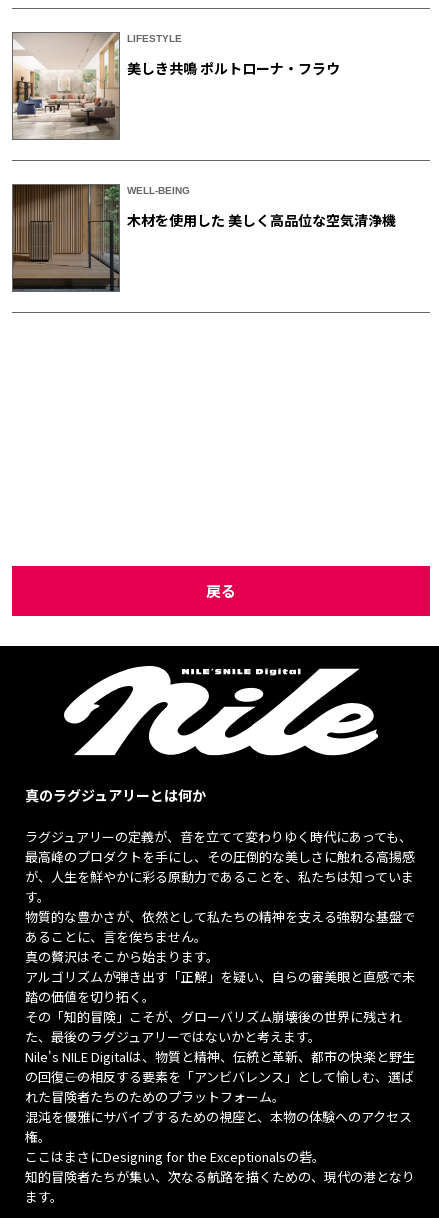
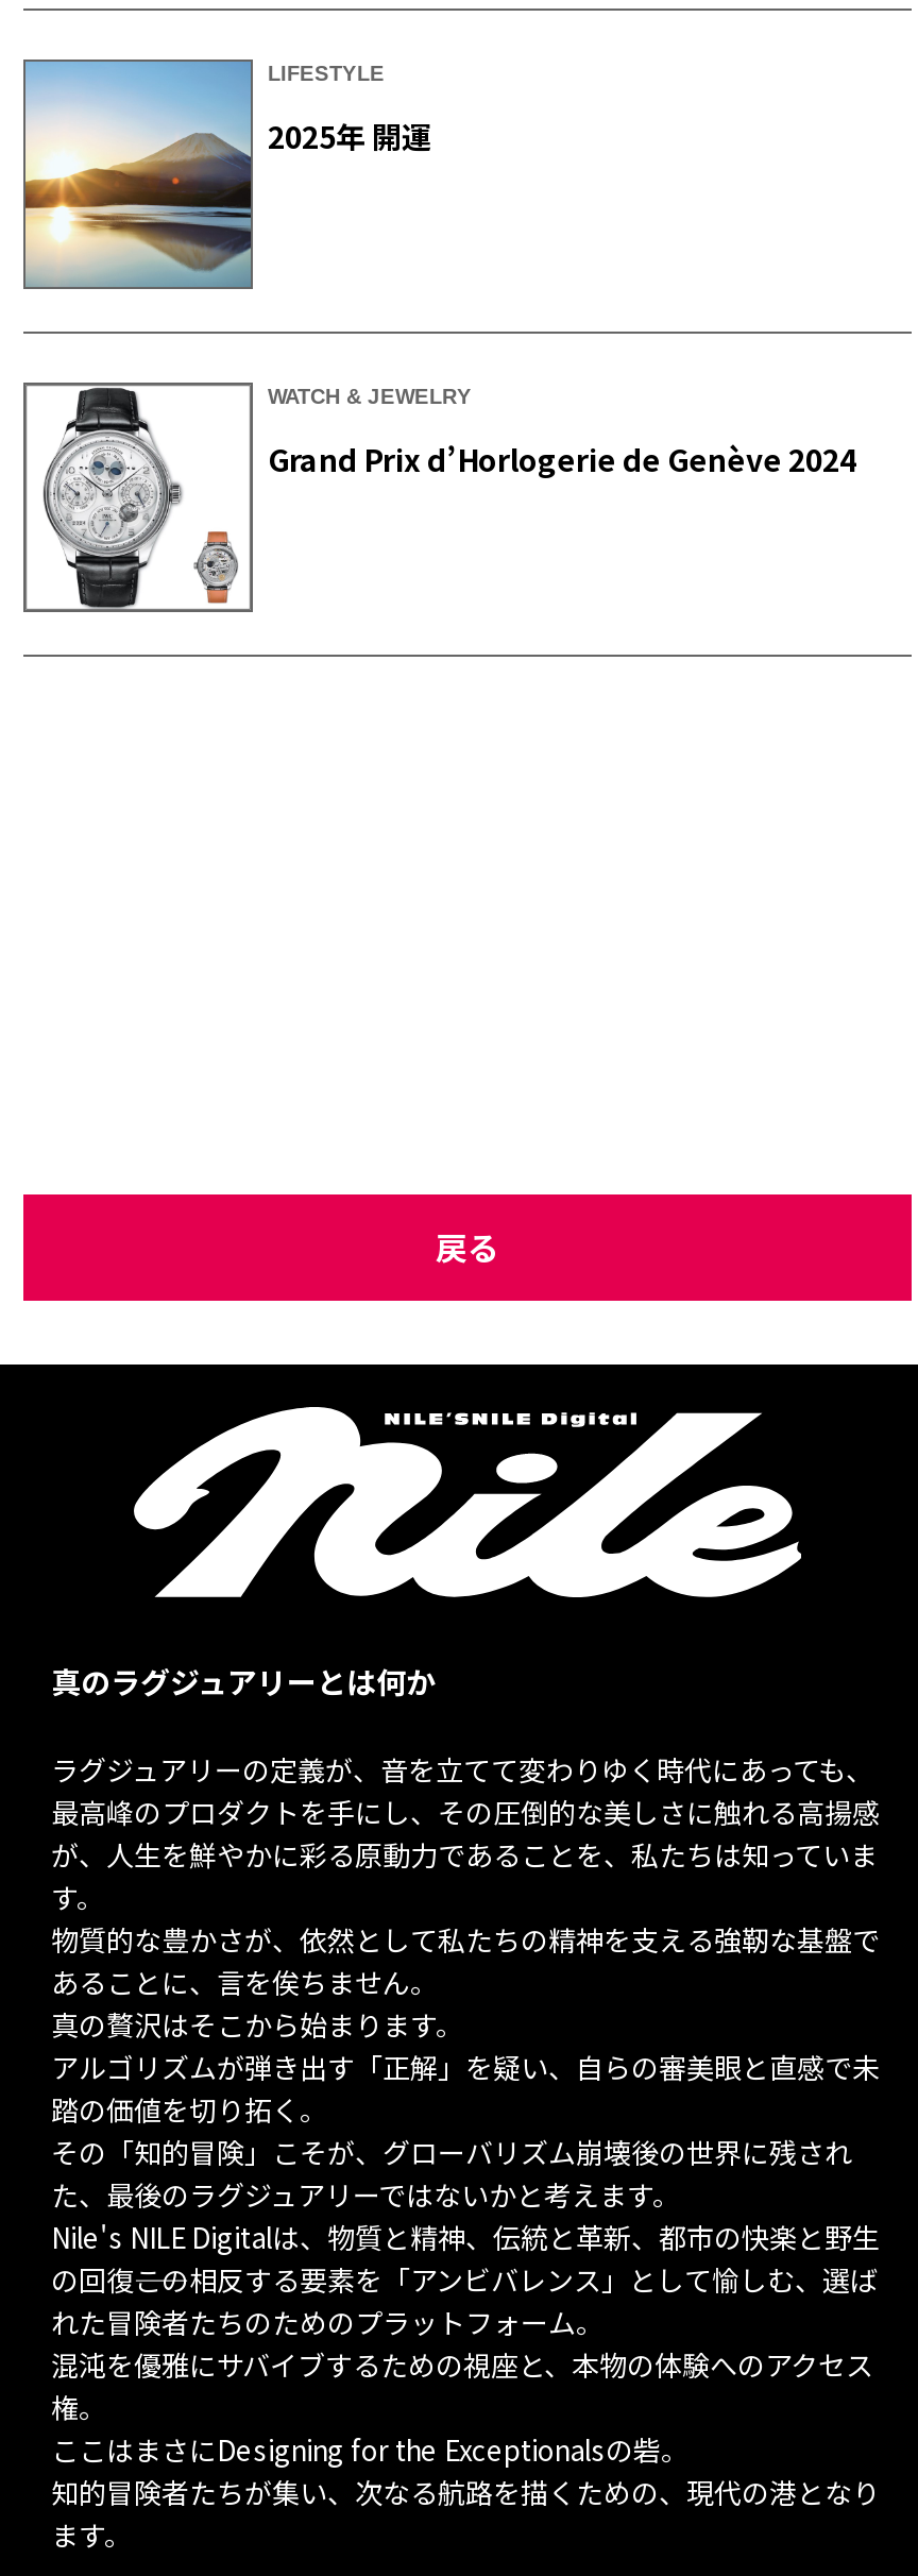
- [image]
- 美しき共鳴 ポルトローナ・フラウ
+ [image]
+ 2025年 開運

- [image]
- WELL-BEING
+ [image]
+ WATCH & JEWELRY

- 木材を使用した 美しく高品位な空気清浄機
+ Grand Prix d’Horlogerie de Genève 2024
